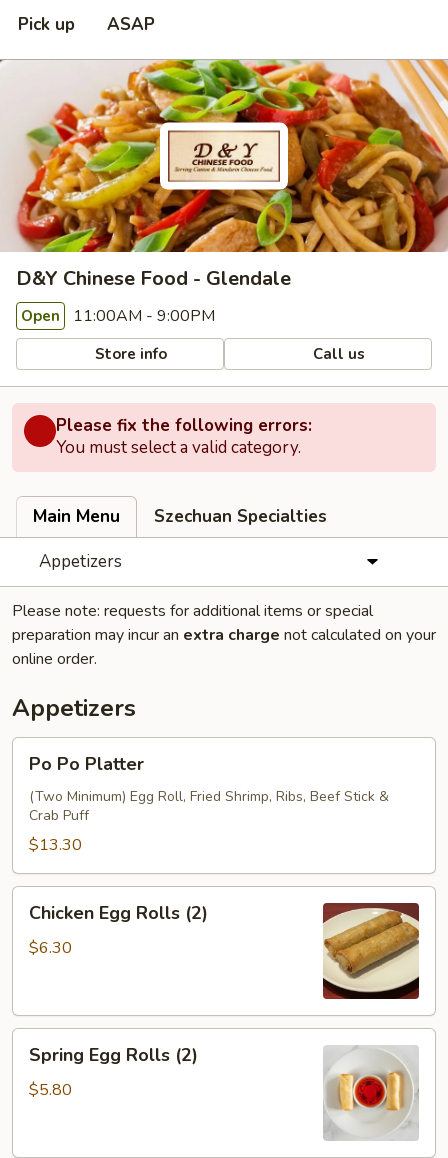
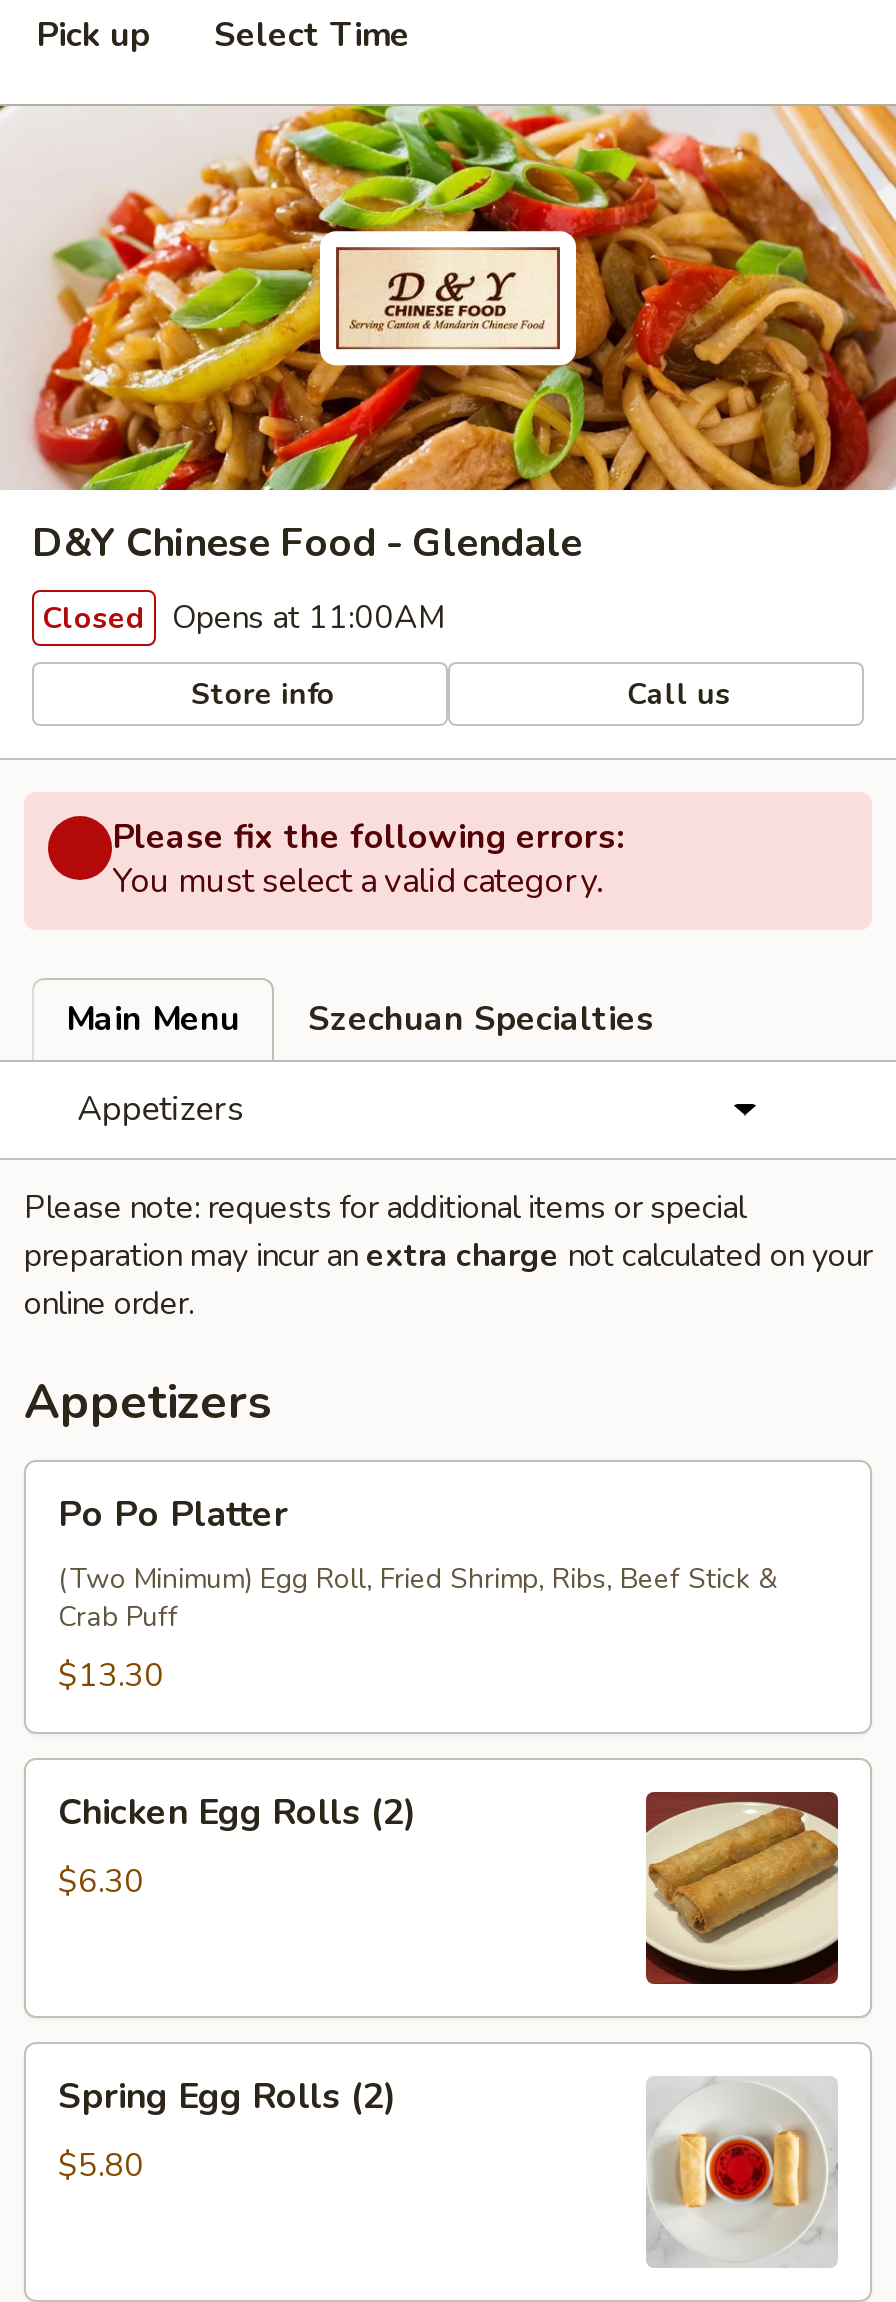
- ASAP
+ Select Time

- Open 11:00AM - 9:00PM
+ Closed Opens at 11:00AM
